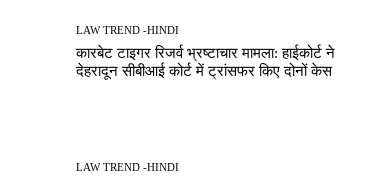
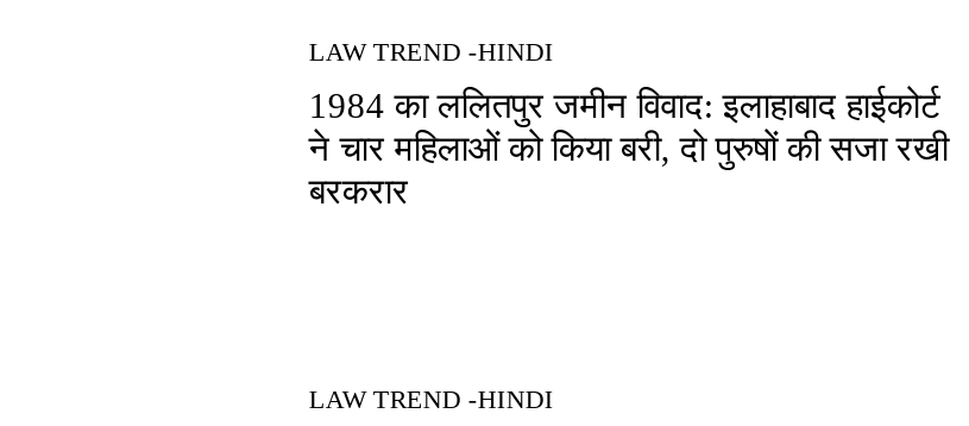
- कारबेट टाइगर रिजर्व भ्रष्टाचार मामला: हाईकोर्ट ने
- देहरादून सीबीआई कोर्ट में ट्रांसफर किए दोनों केस
+ 1984 का ललितपुर जमीन विवाद: इलाहाबाद हाईकोर्ट
+ ने चार महिलाओं को किया बरी, दो पुरुषों की सजा रखी
+ बरकरार
